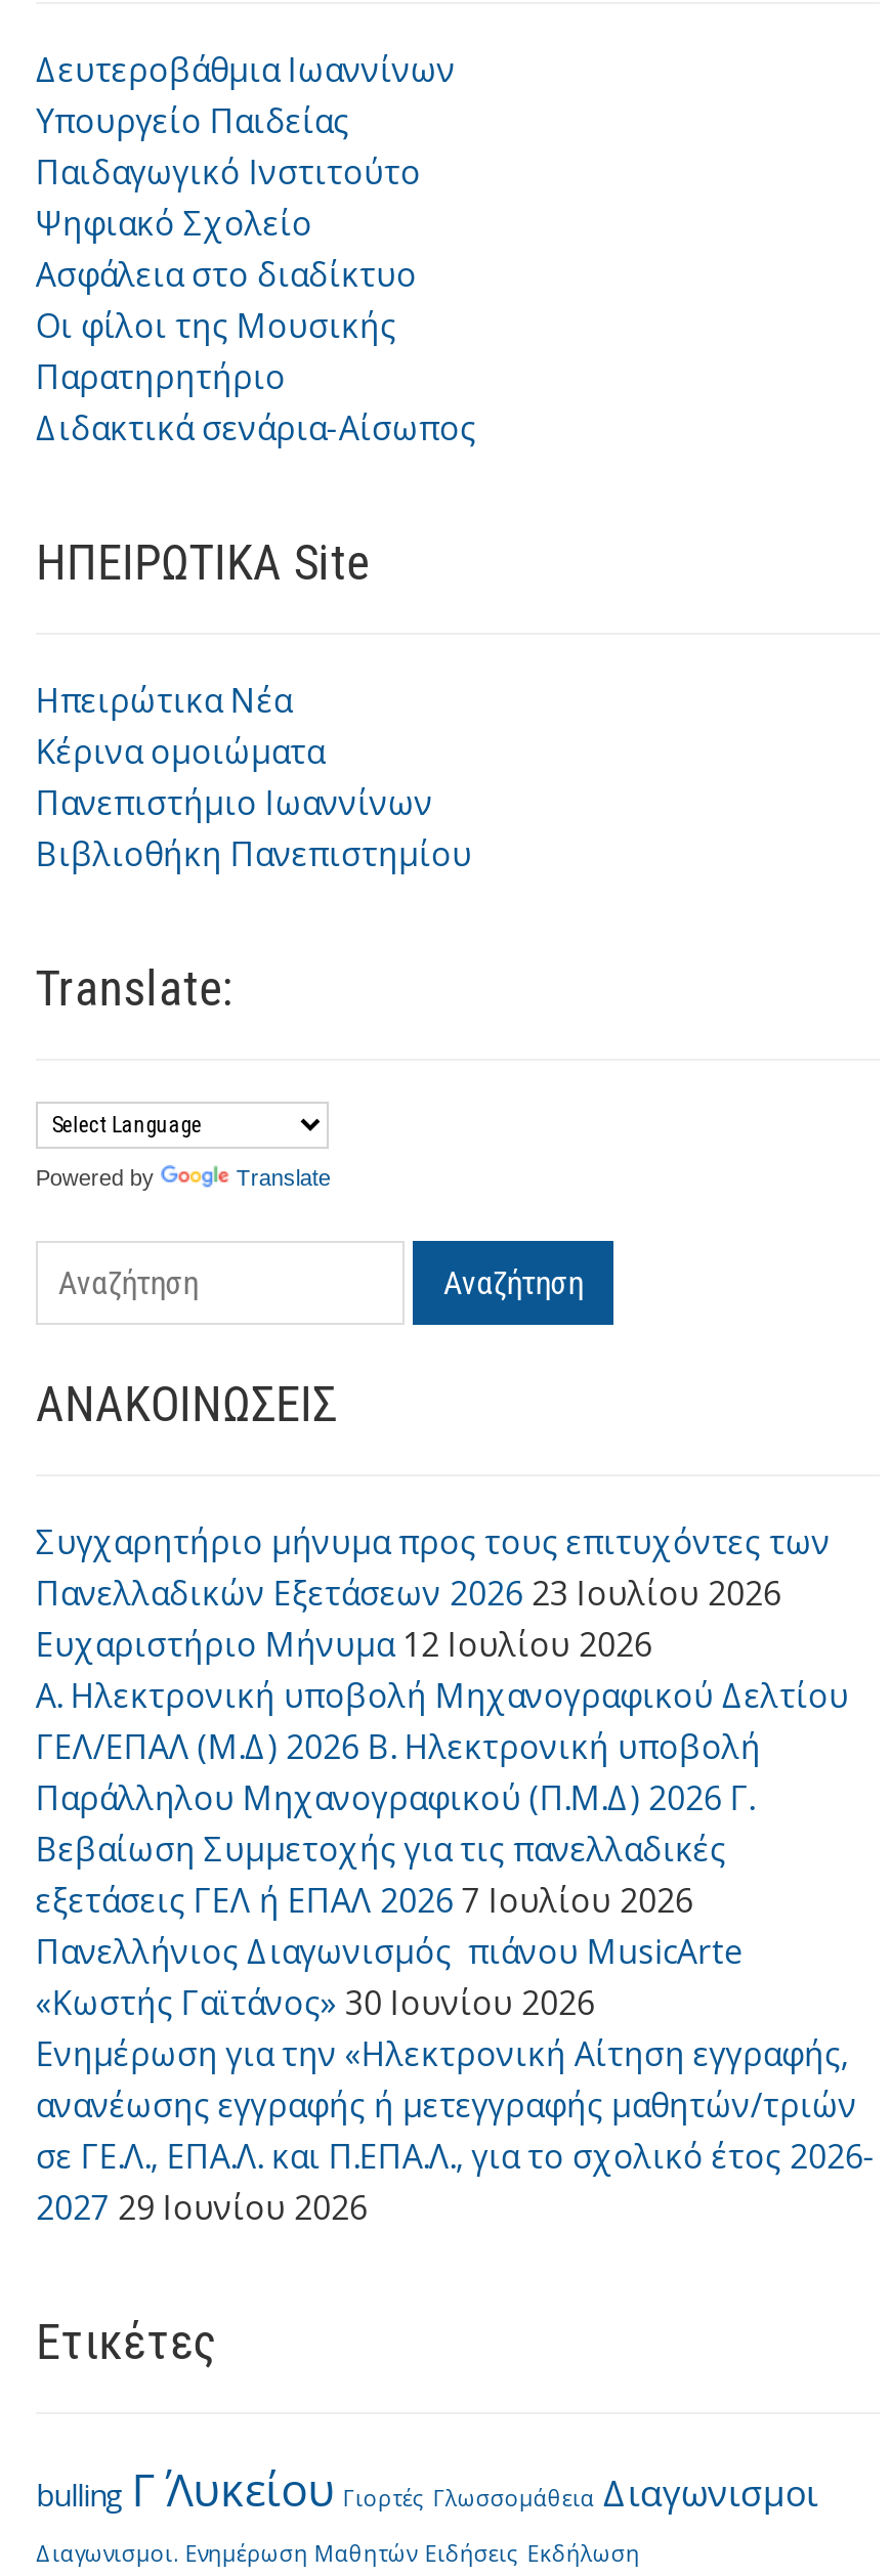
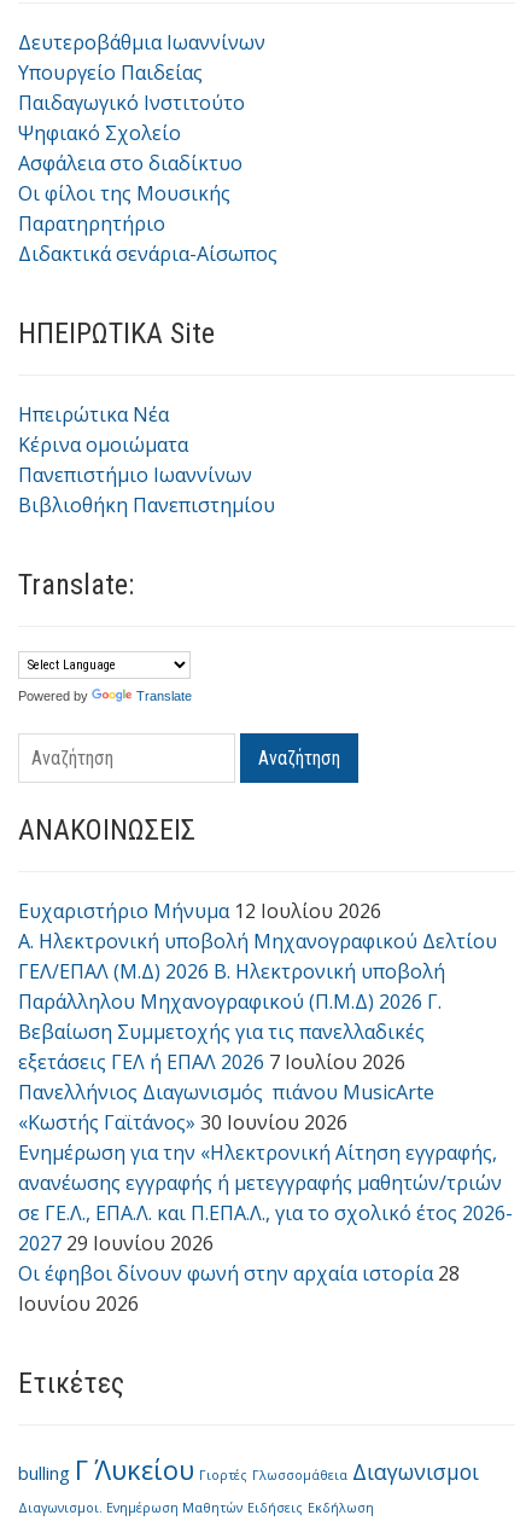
- Συγχαρητήριο μήνυμα προς τους επιτυχόντες των
- Πανελλαδικών Εξετάσεων 2026 23 Ιουλίου 2026

moved up: Ευχαριστήριο Μήνυμα 12 Ιουλίου 2026 | Α. Ηλεκτρονική υποβολή Μηχανογραφικού Δελτίου | ΓΕΛ/ΕΠΑΛ (Μ.Δ) 2026 Β. Ηλεκτρονική υποβολή | ... | σε ΓΕ.Λ., ΕΠΑ.Λ. και Π.ΕΠΑ.Λ., για το σχολικό έτος 2026- | 2027 29 Ιουνίου 2026

+ Οι έφηβοι δίνουν φωνή στην αρχαία ιστορία 28
+ Ιουνίου 2026
